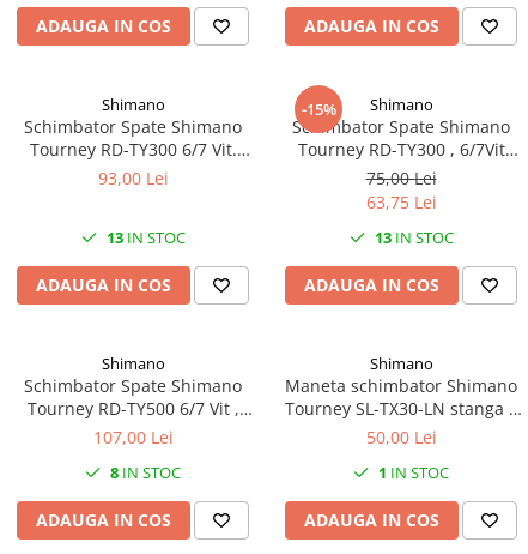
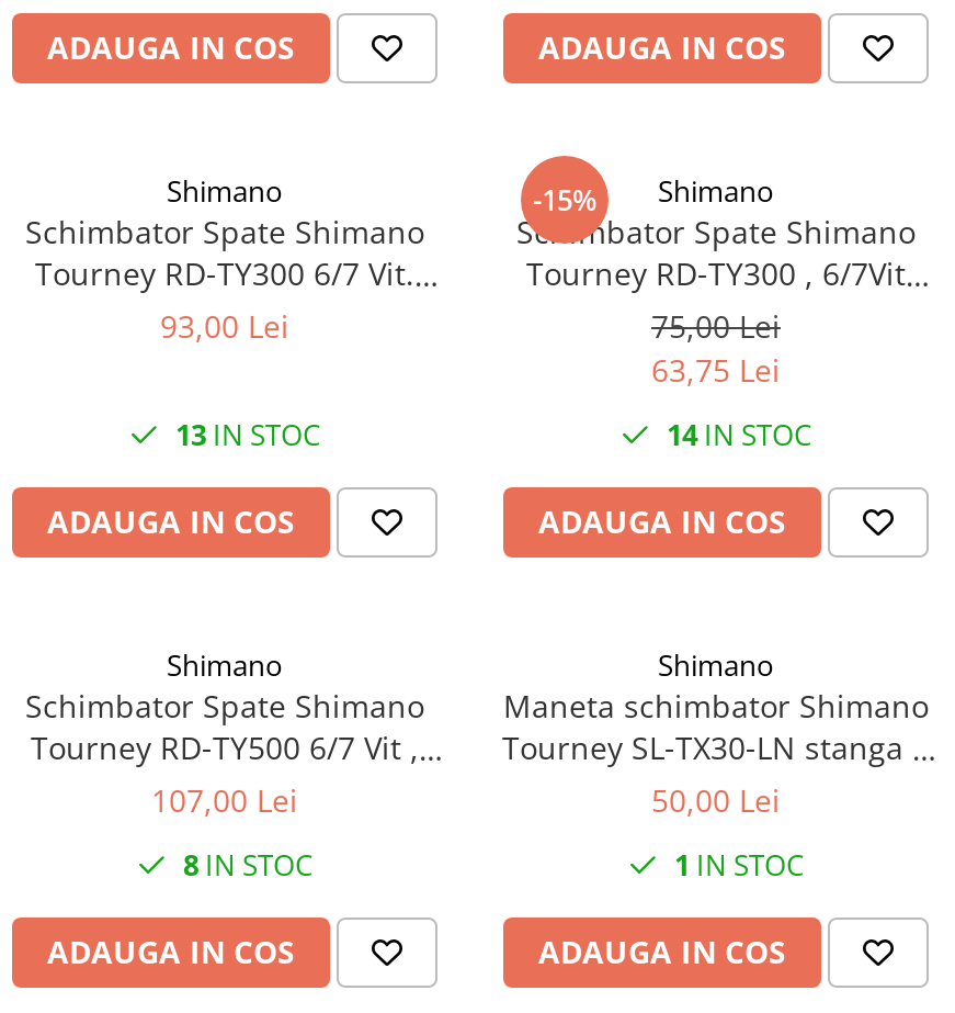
- 13 IN STOC
+ 14 IN STOC
